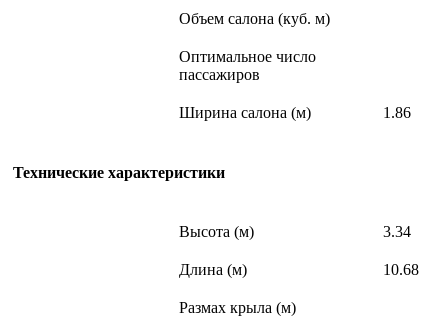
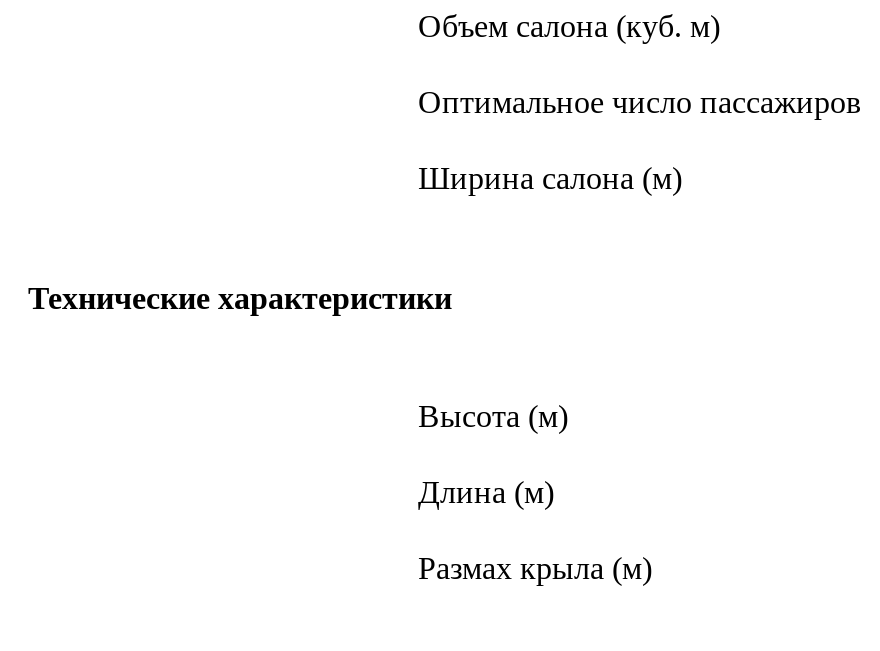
- 1.86

- 3.34

- 10.68
